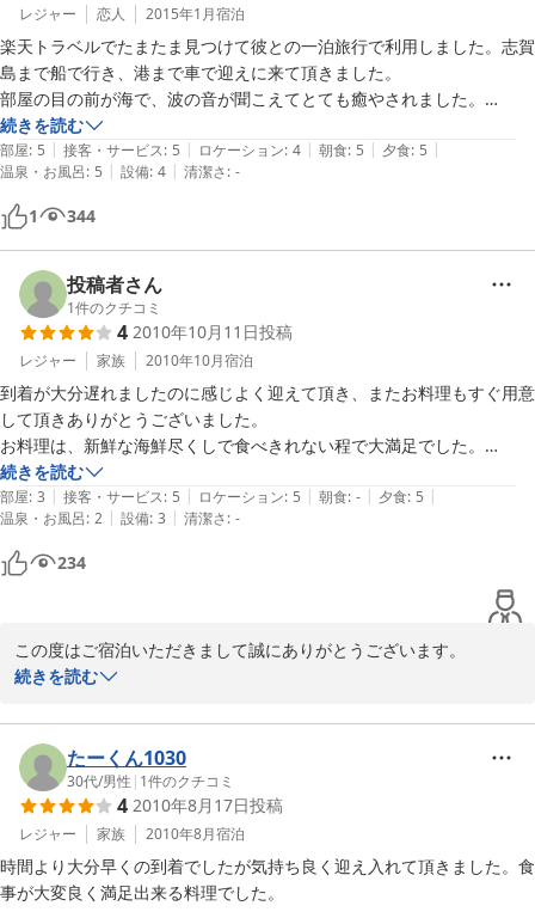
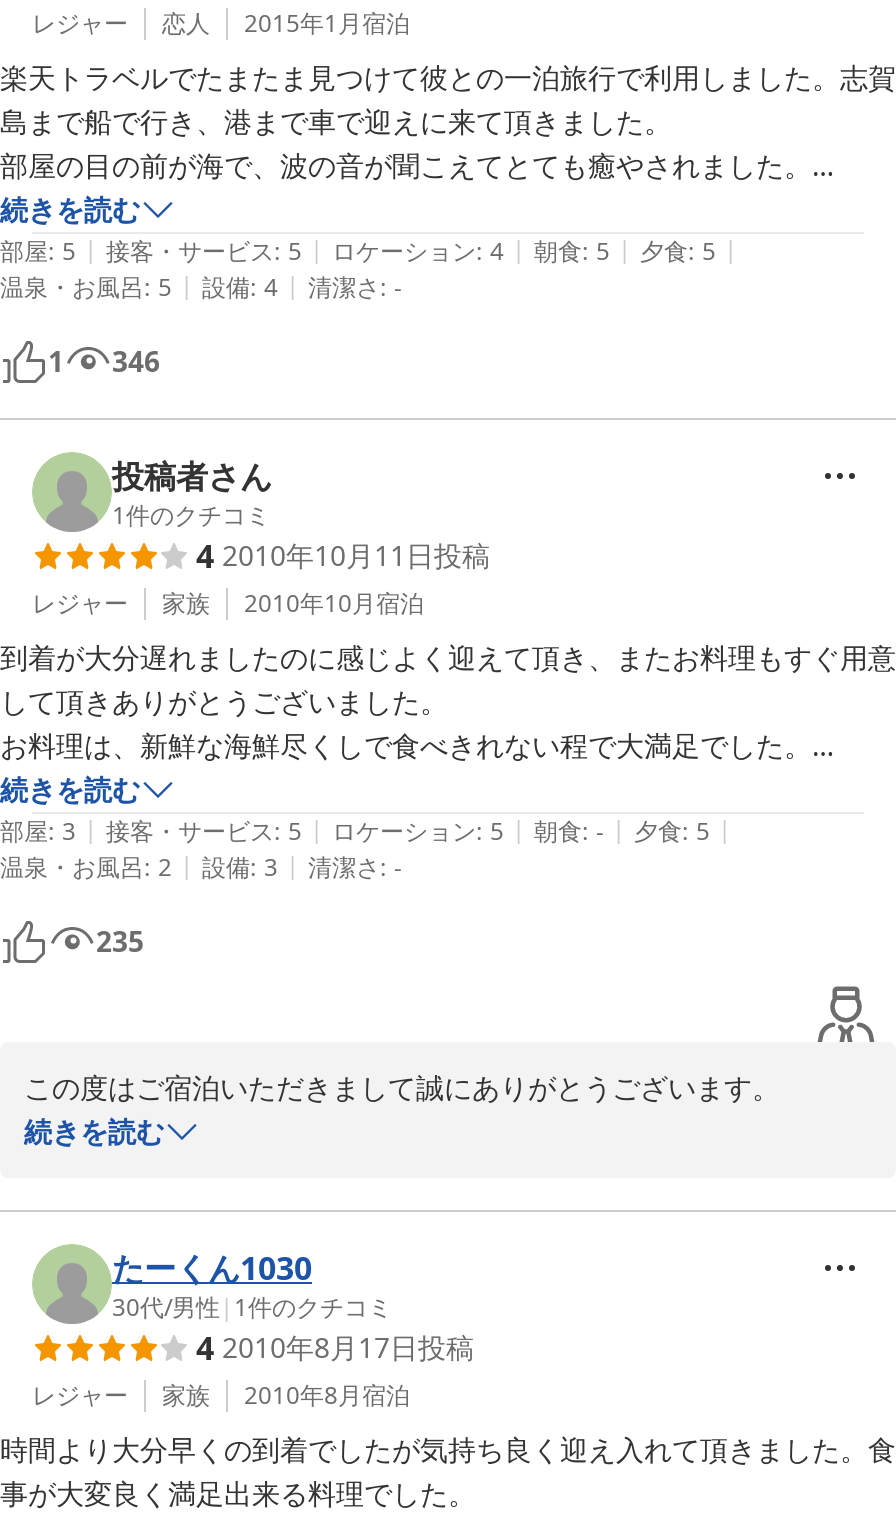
- 1 344
+ 1 346

- 234
+ 235
